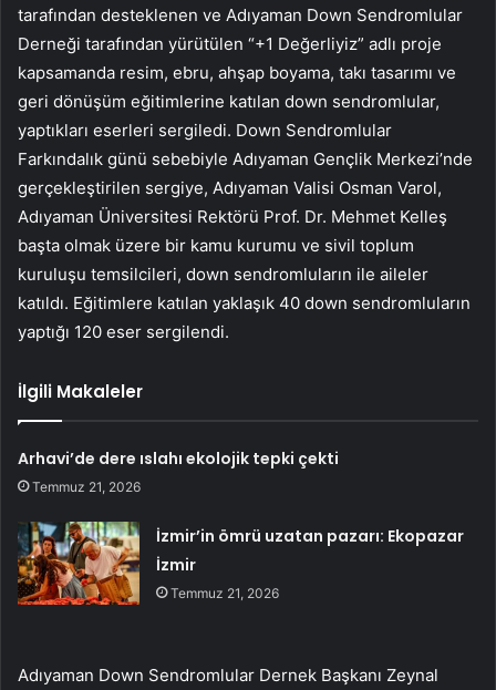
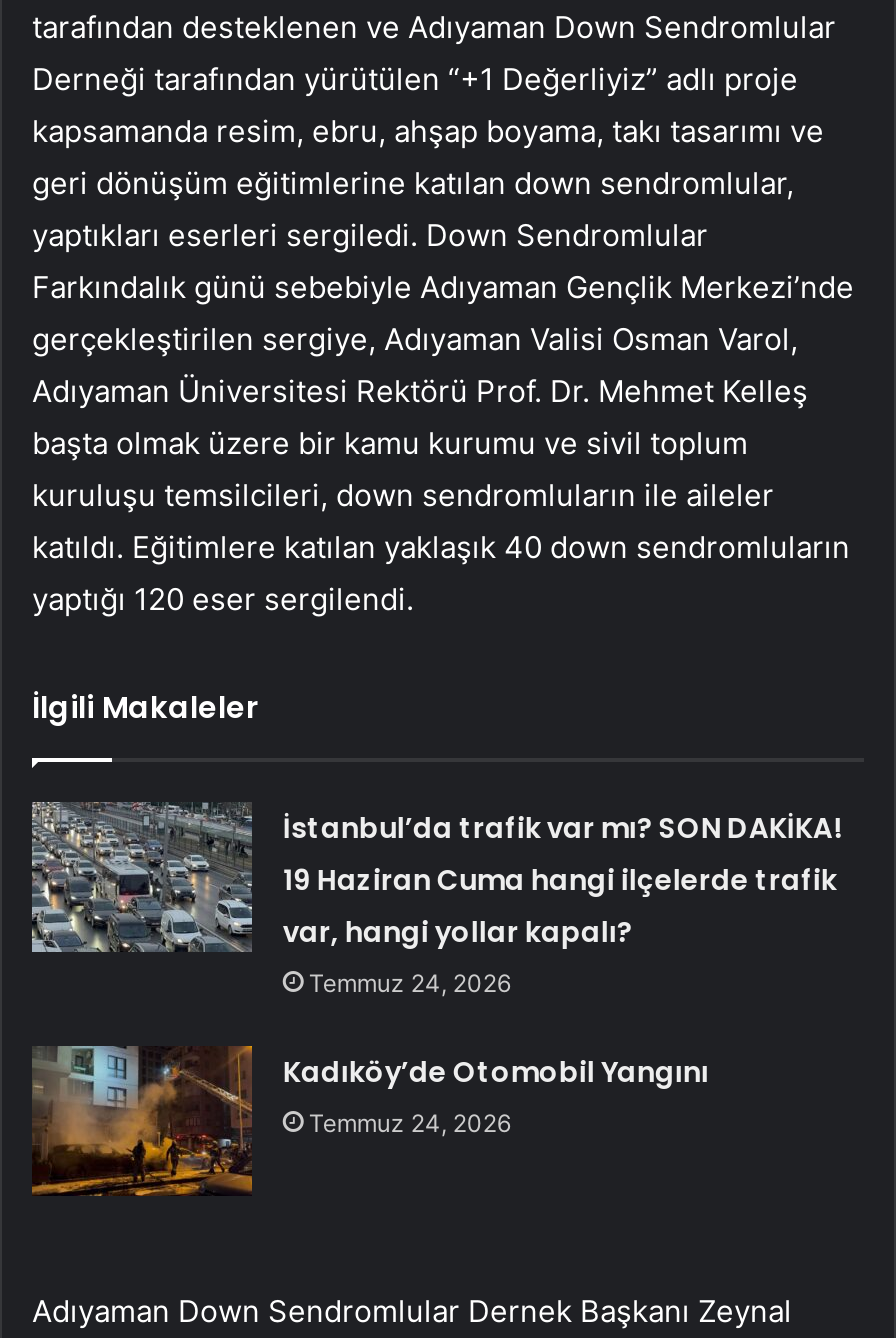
- Arhavi’de dere ıslahı ekolojik tepki çekti
- Temmuz 21, 2026
+ İstanbul’da trafik var mı? SON DAKİKA!
+ 19 Haziran Cuma hangi ilçelerde trafik
+ var, hangi yollar kapalı?
+ Temmuz 24, 2026

- [image]
- İzmir’in ömrü uzatan pazarı: Ekopazar
- İzmir
- Temmuz 21, 2026
+ [image]
+ Kadıköy’de Otomobil Yangını
+ Temmuz 24, 2026
